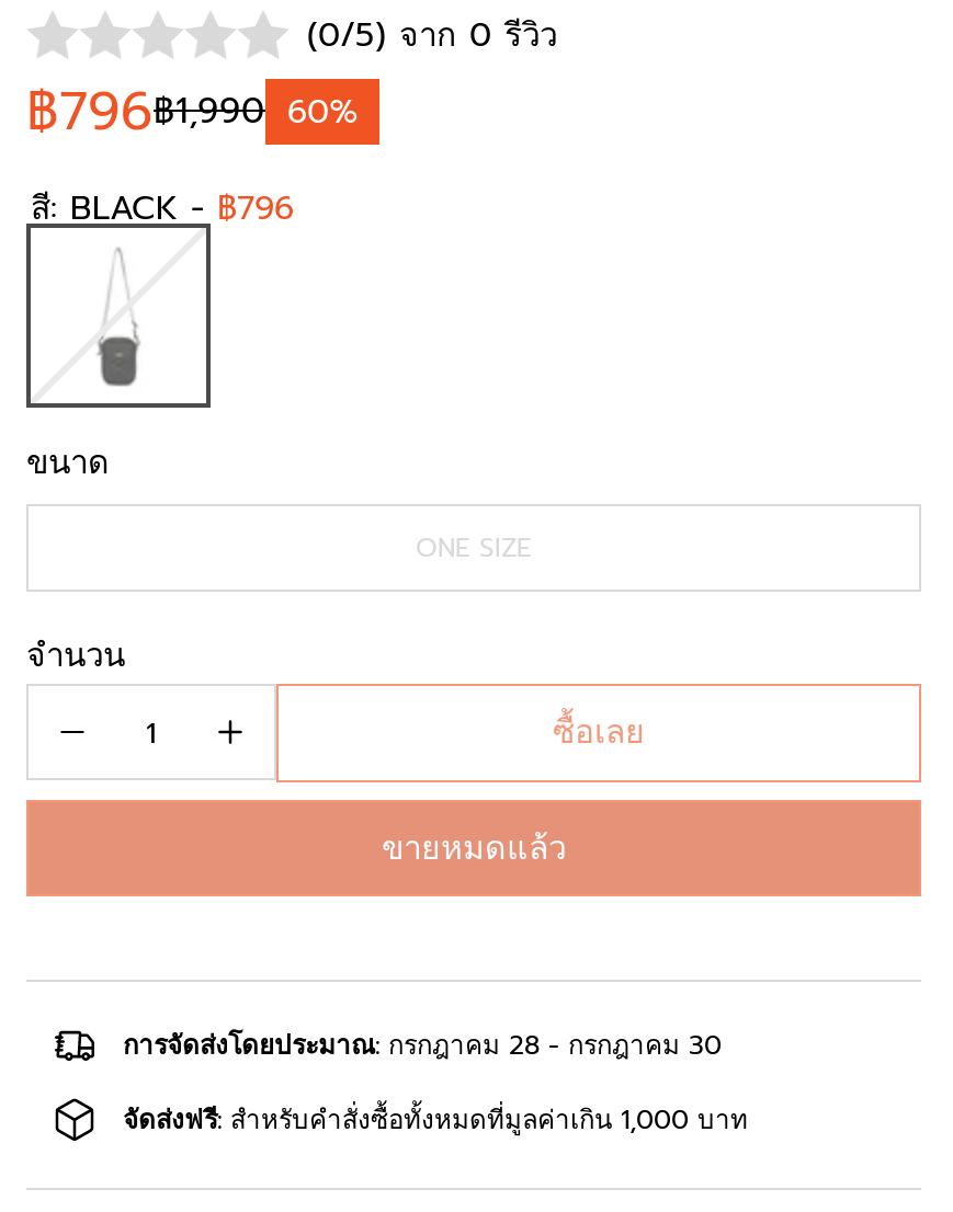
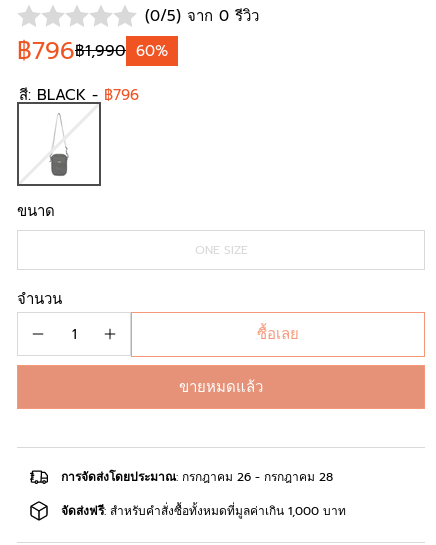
- การจัดส่งโดยประมาณ: กรกฎาคม 28 - กรกฎาคม 30
+ การจัดส่งโดยประมาณ: กรกฎาคม 26 - กรกฎาคม 28
